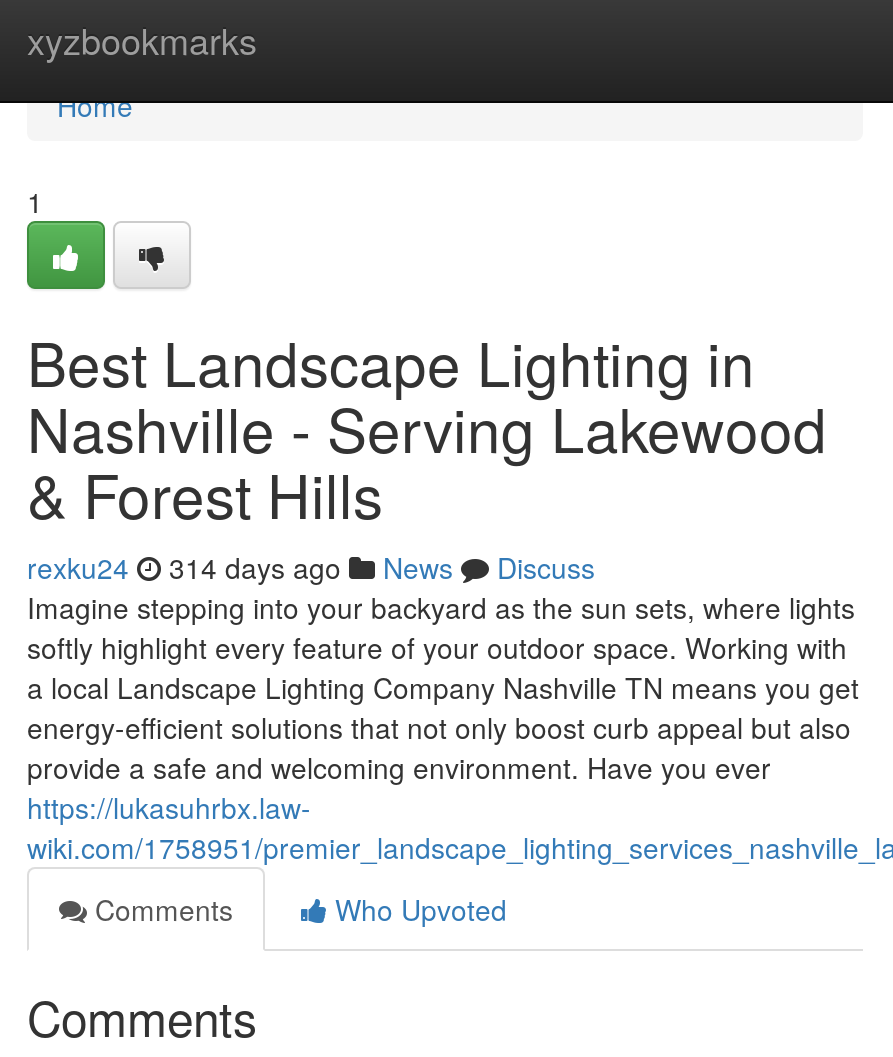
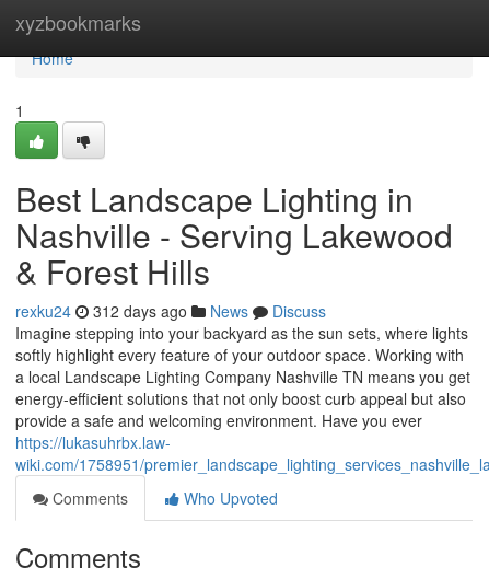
- rexku24 314 days ago News Discuss
+ rexku24 312 days ago News Discuss
